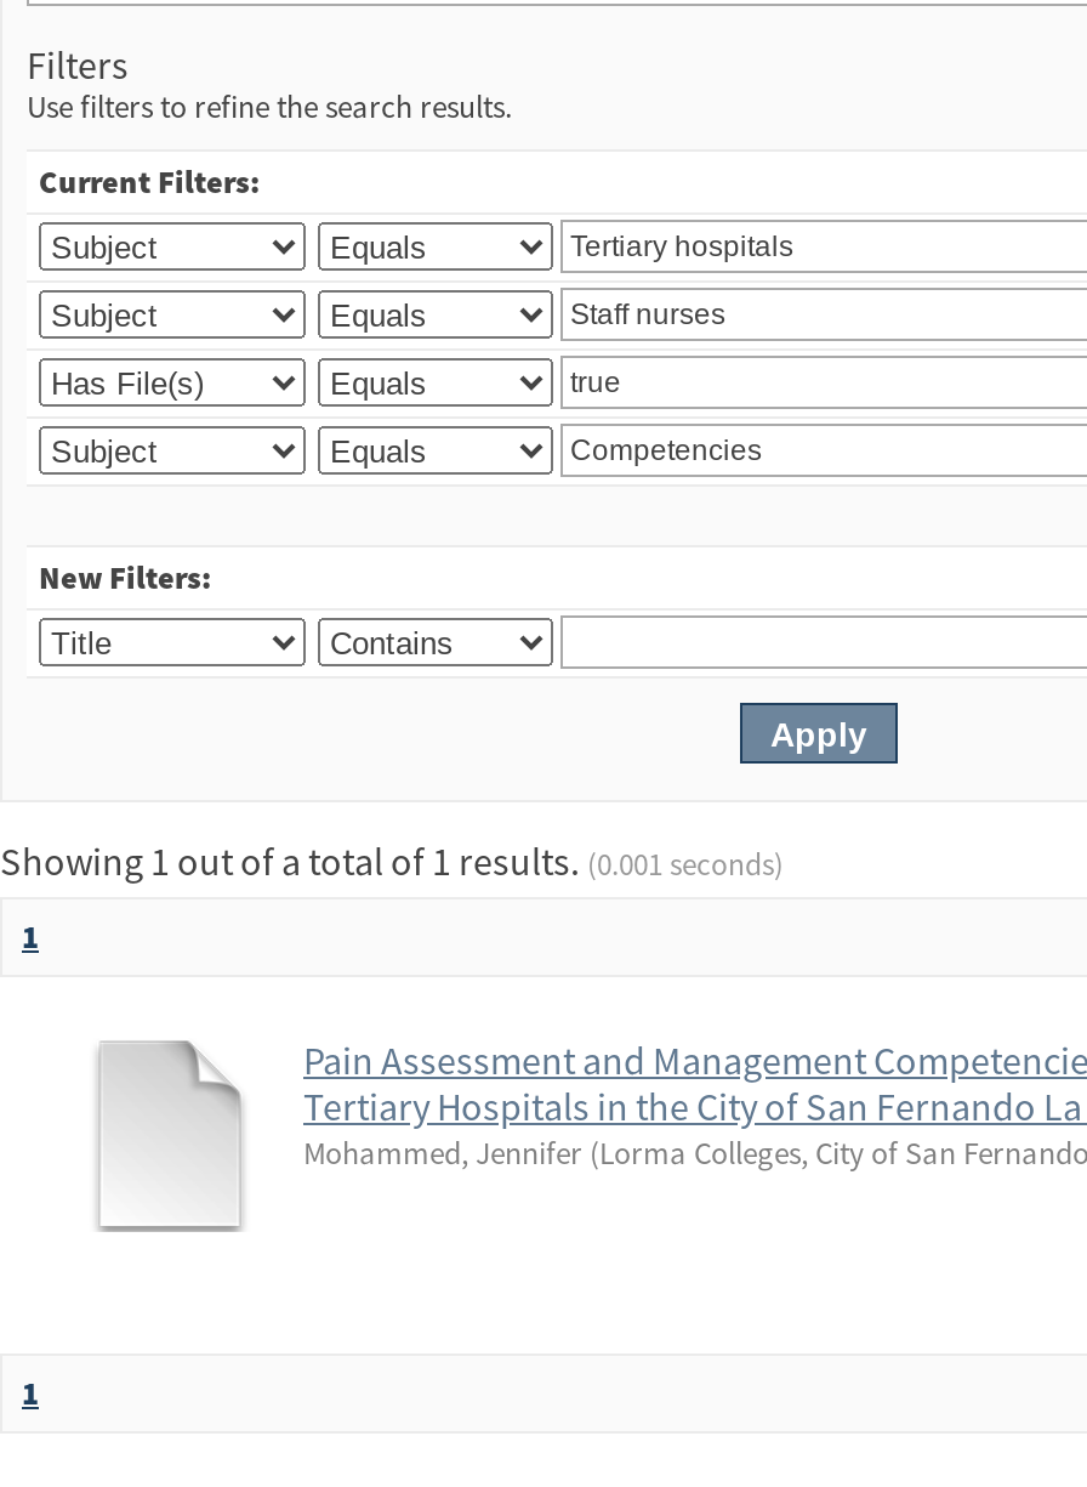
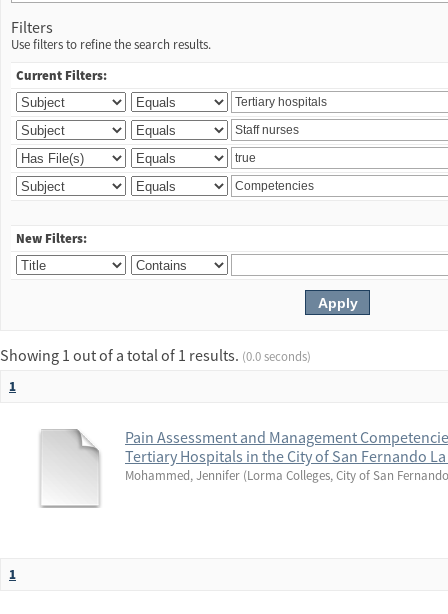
- Showing 1 out of a total of 1 results. (0.001 seconds)
+ Showing 1 out of a total of 1 results. (0.0 seconds)
